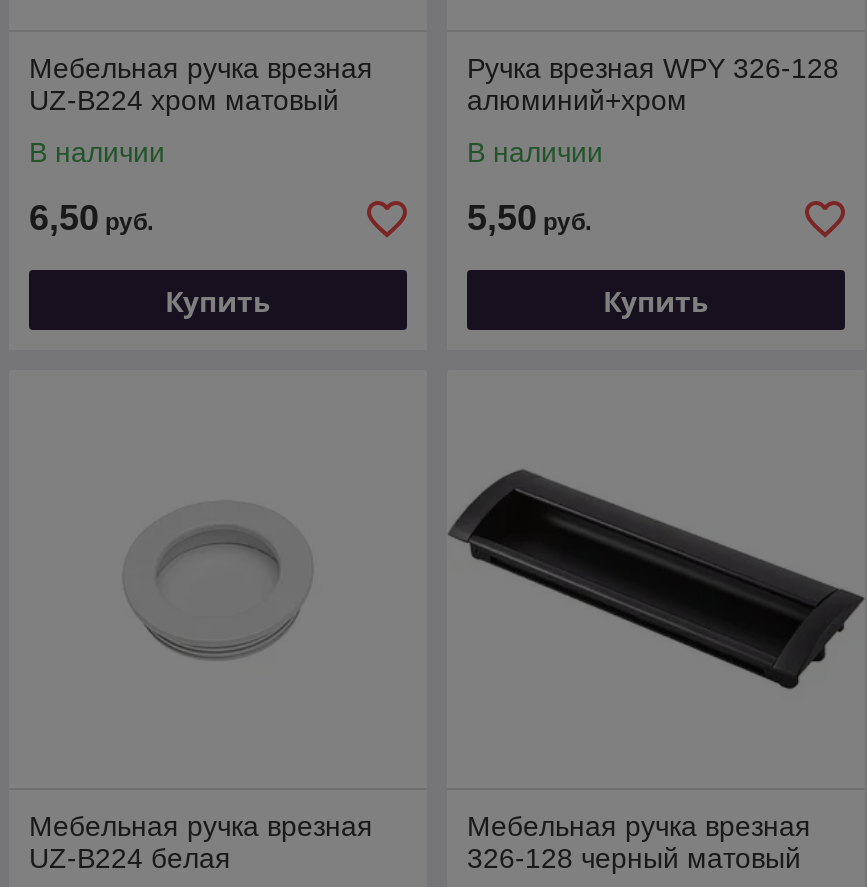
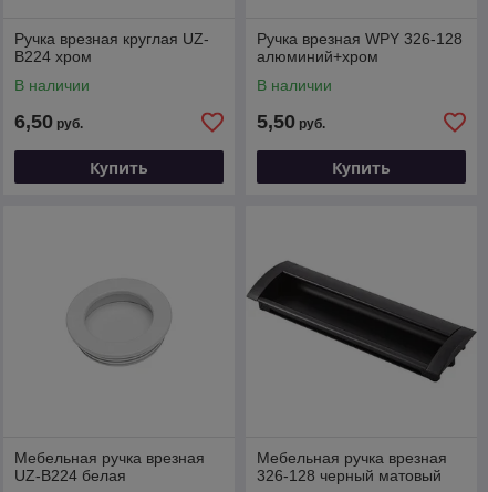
- Мебельная ручка врезная
- UZ-В224 хром матовый
+ Ручка врезная круглая UZ-
+ В224 хром
